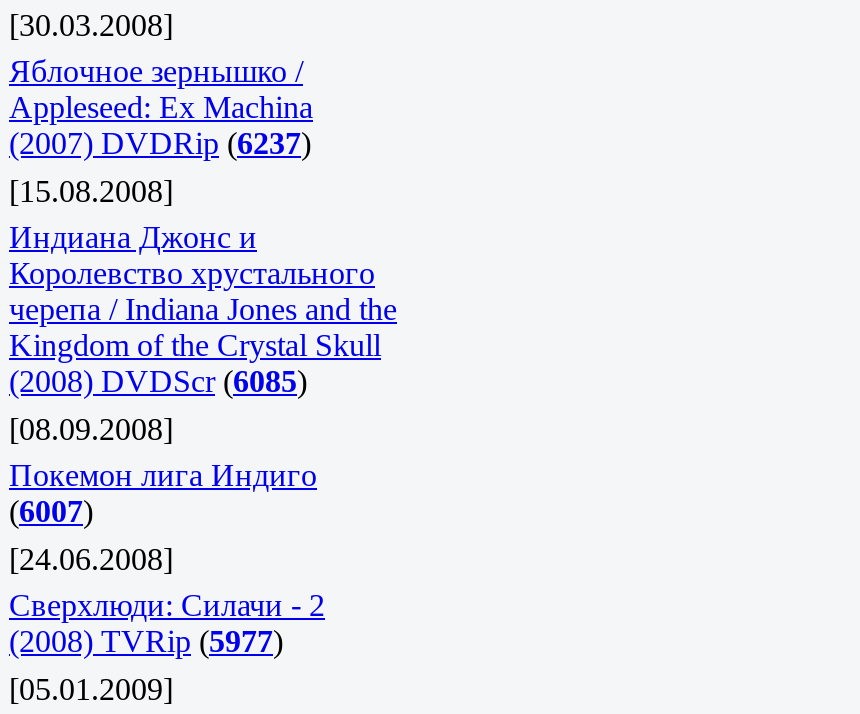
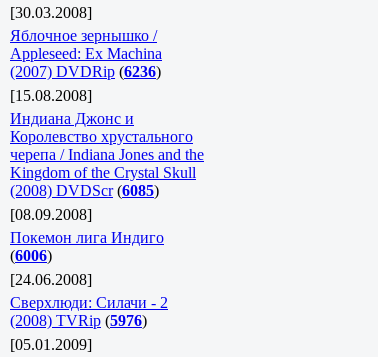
- (2007) DVDRip (6237)
+ (2007) DVDRip (6236)

- (6007)
+ (6006)

- (2008) TVRip (5977)
+ (2008) TVRip (5976)
